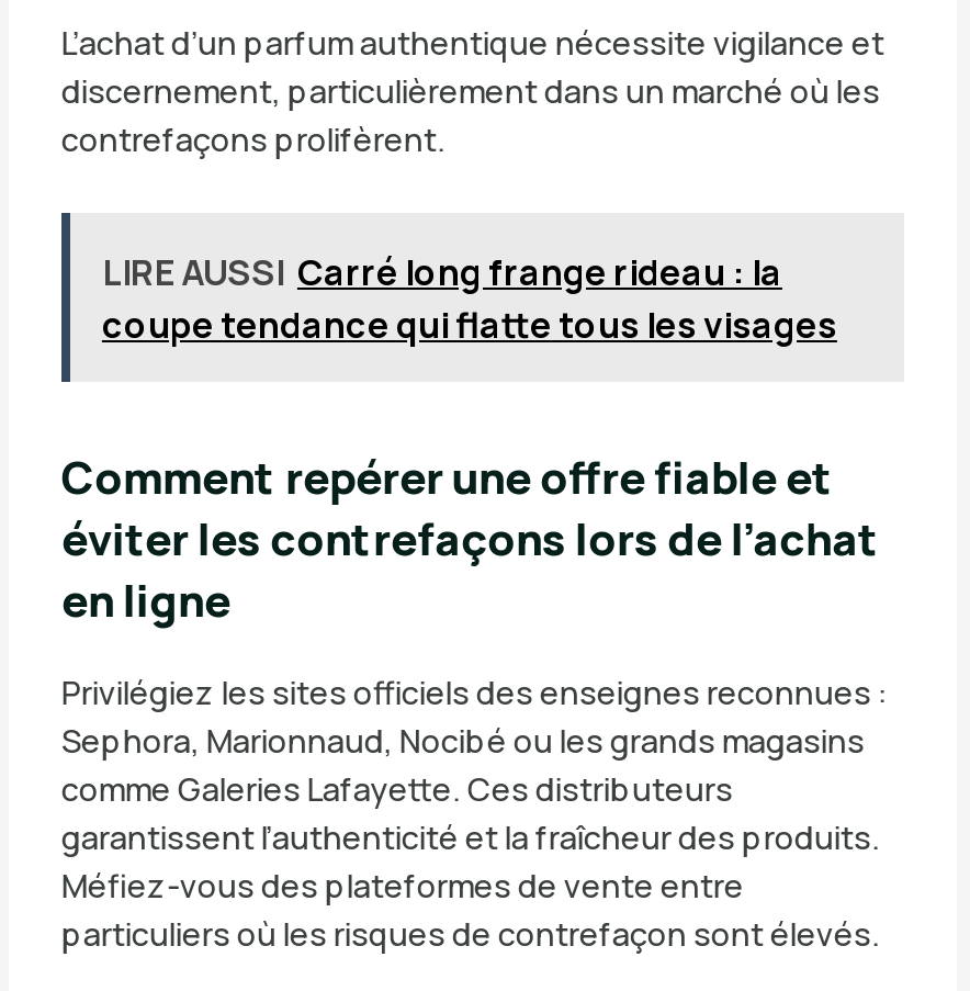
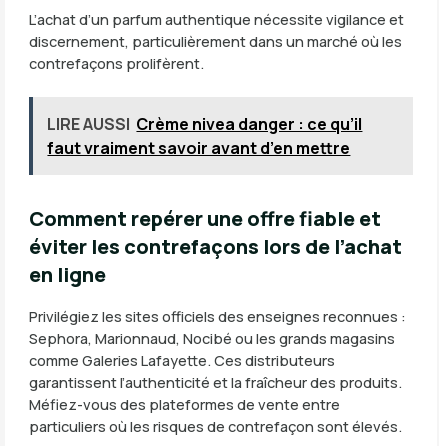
- LIRE AUSSI Carré long frange rideau : la
- coupe tendance qui flatte tous les visages
+ LIRE AUSSI Crème nivea danger : ce qu’il
+ faut vraiment savoir avant d’en mettre
